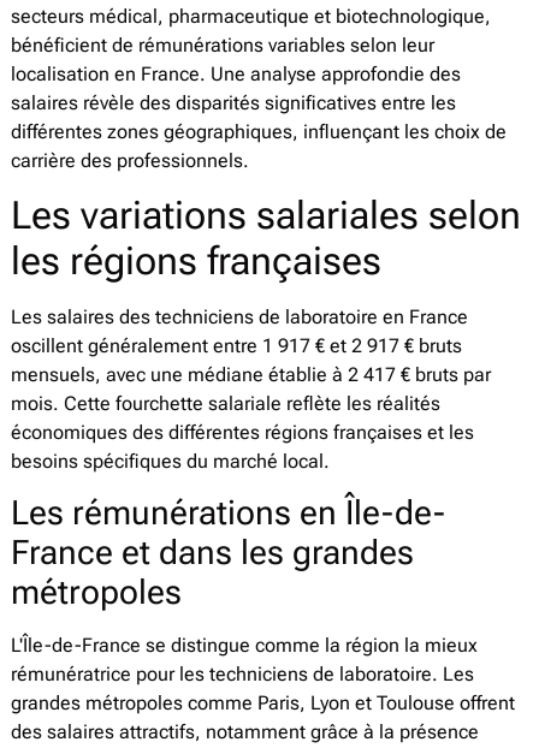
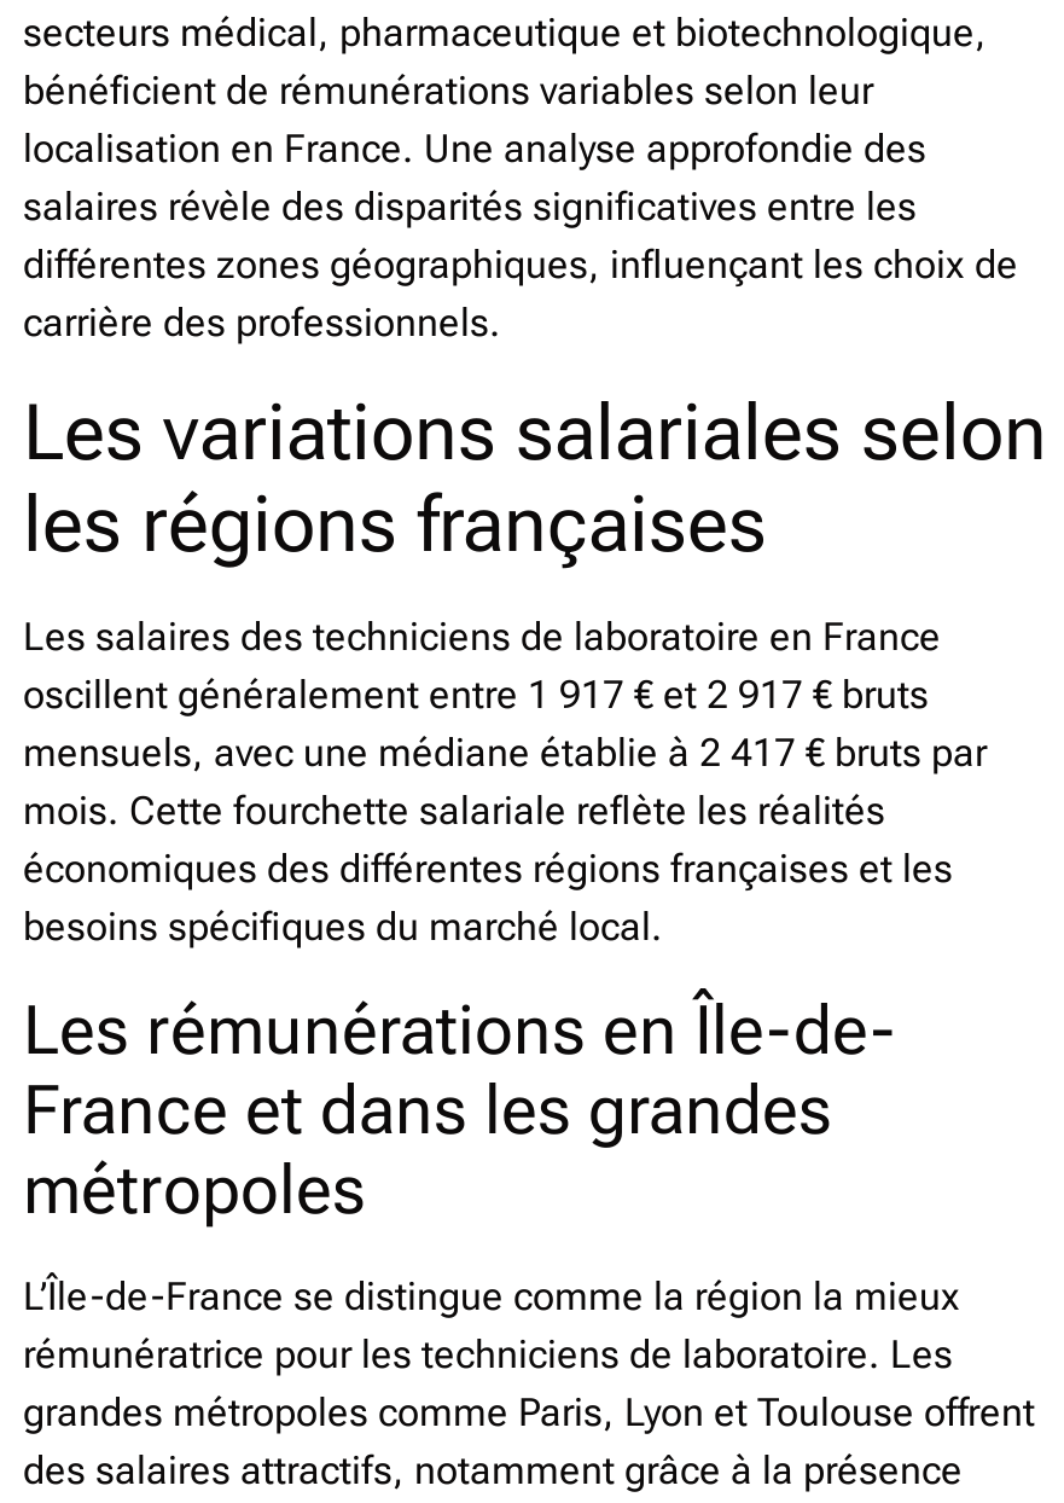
- L'Île-de-France se distingue comme la région la mieux
+ L’Île-de-France se distingue comme la région la mieux
